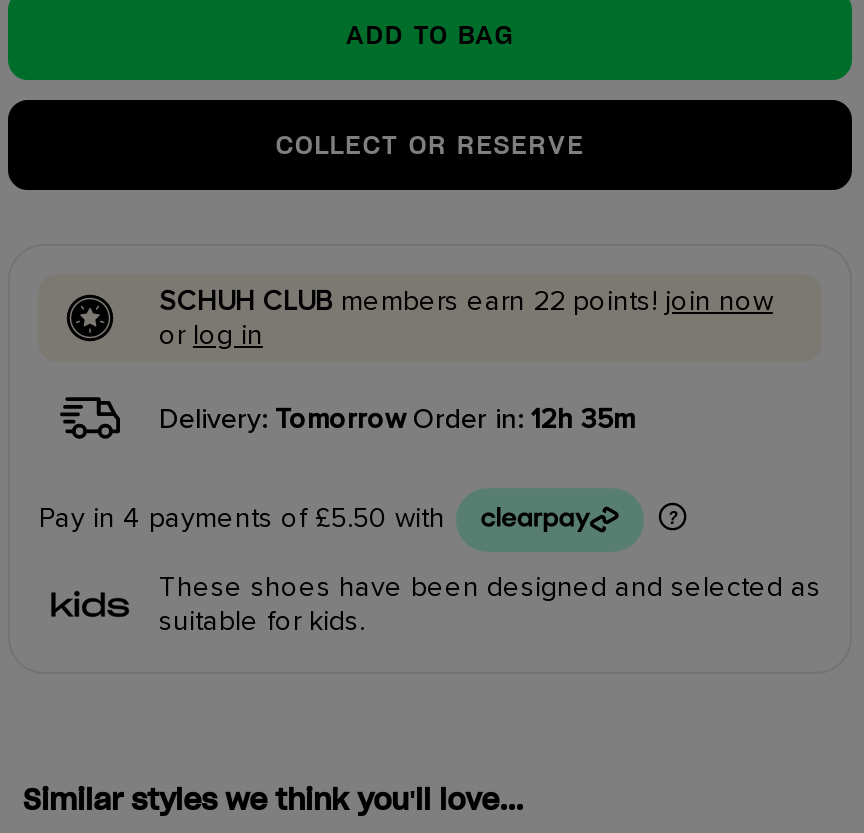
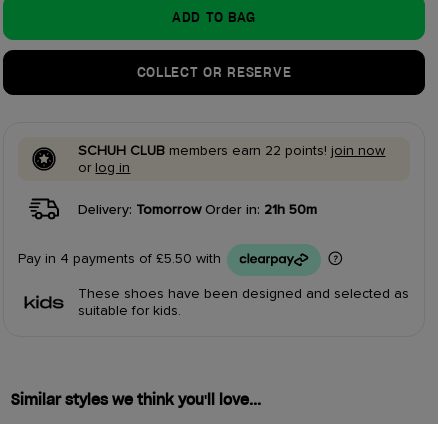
- Delivery: Tomorrow Order in: 12h 35m
+ Delivery: Tomorrow Order in: 21h 50m
